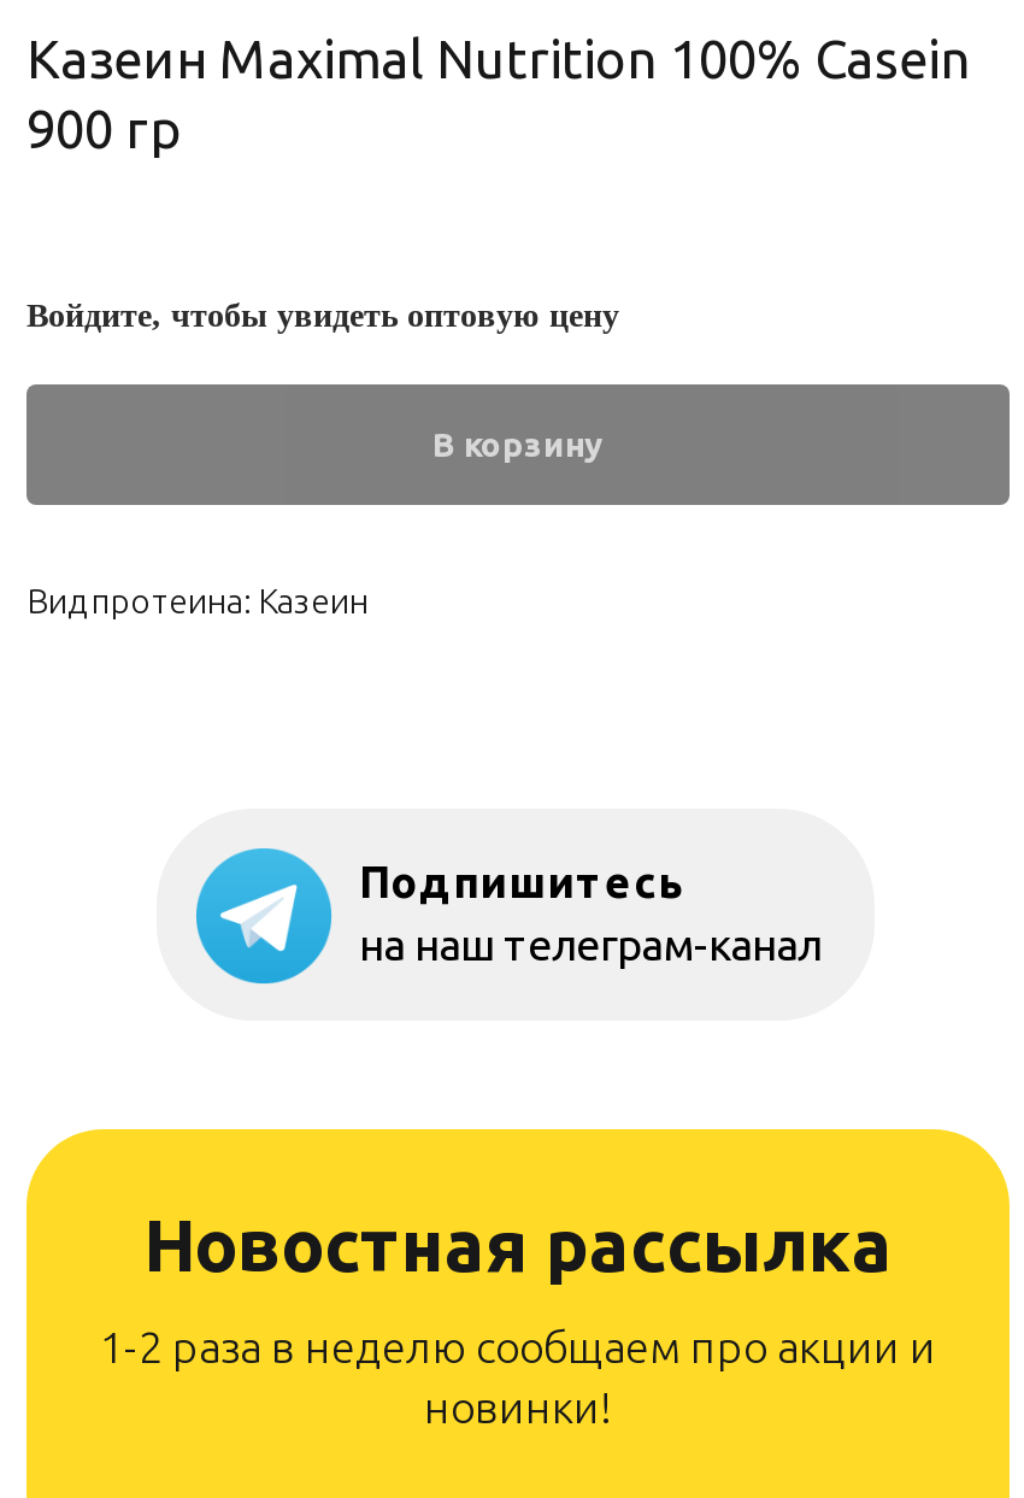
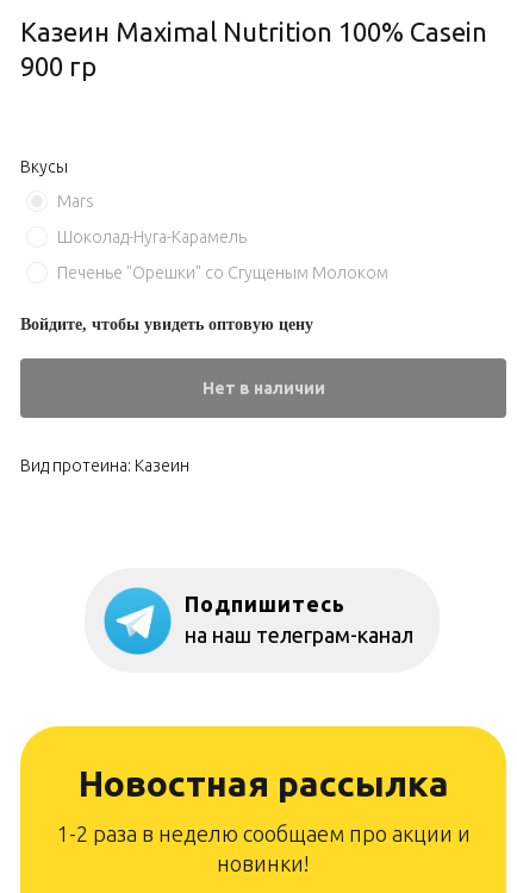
+ Вкусы
+ Mars
+ Шоколад-Нуга-Карамель
+ Печенье "Орешки" со Сгущеным Молоком

- В корзину
+ Нет в наличии
